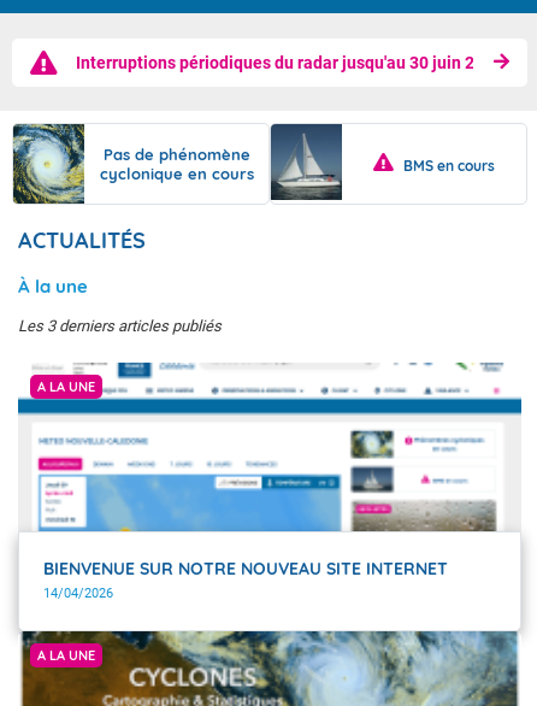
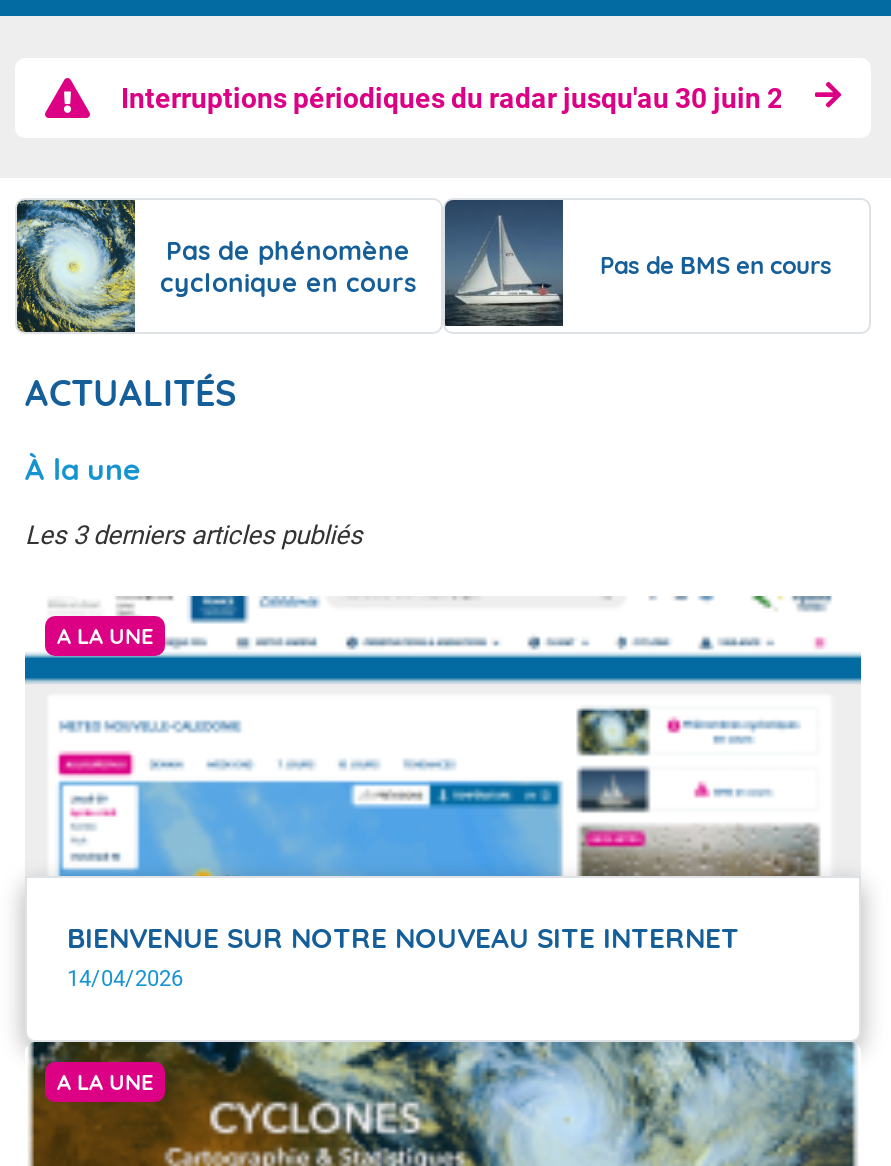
- BMS en cours
+ Pas de BMS en cours
